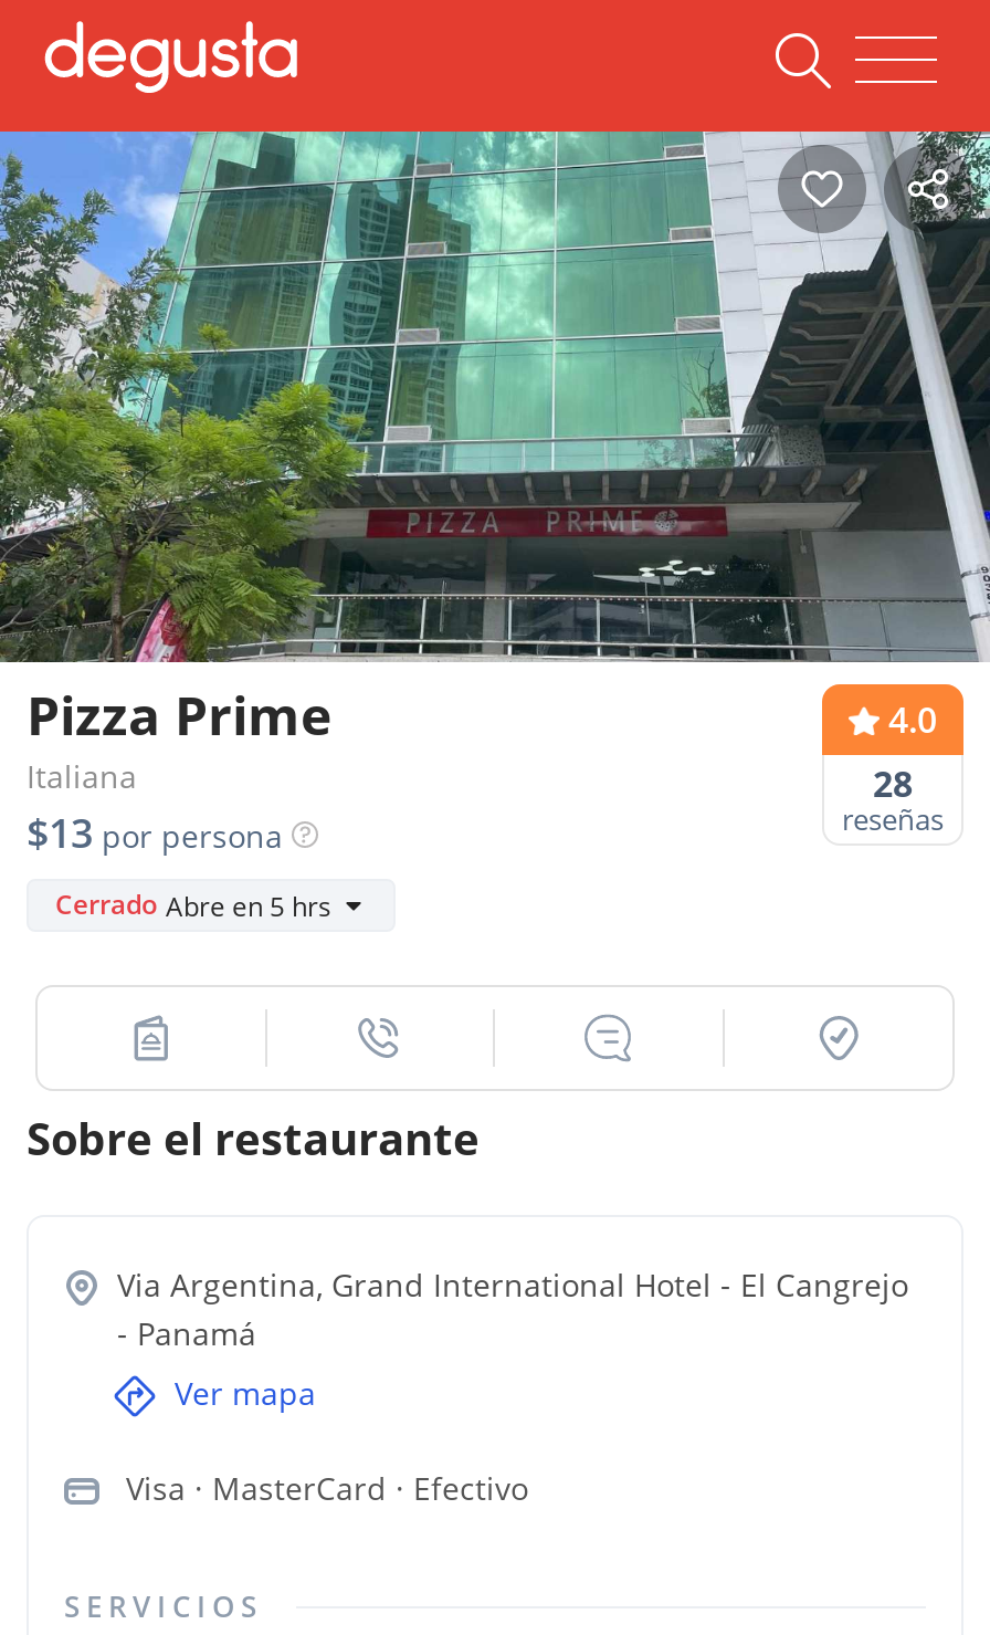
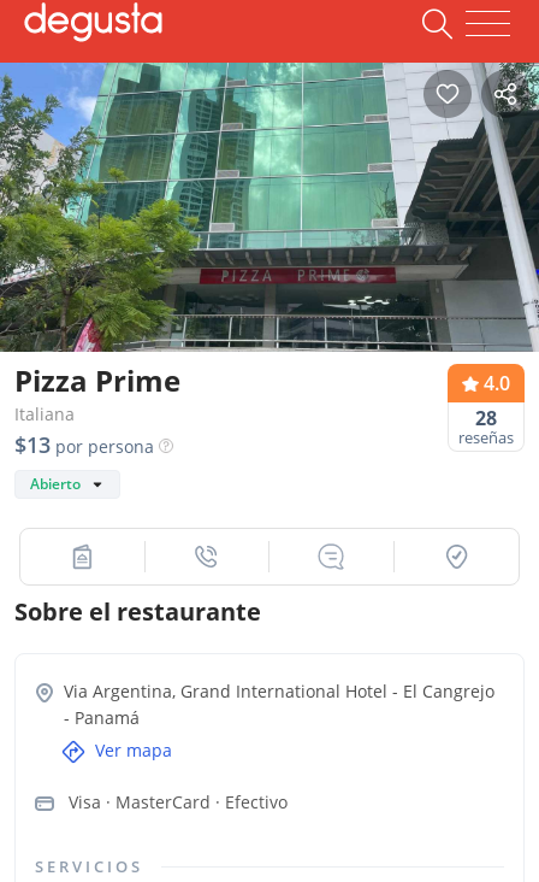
- Cerrado Abre en 5 hrs
+ Abierto
